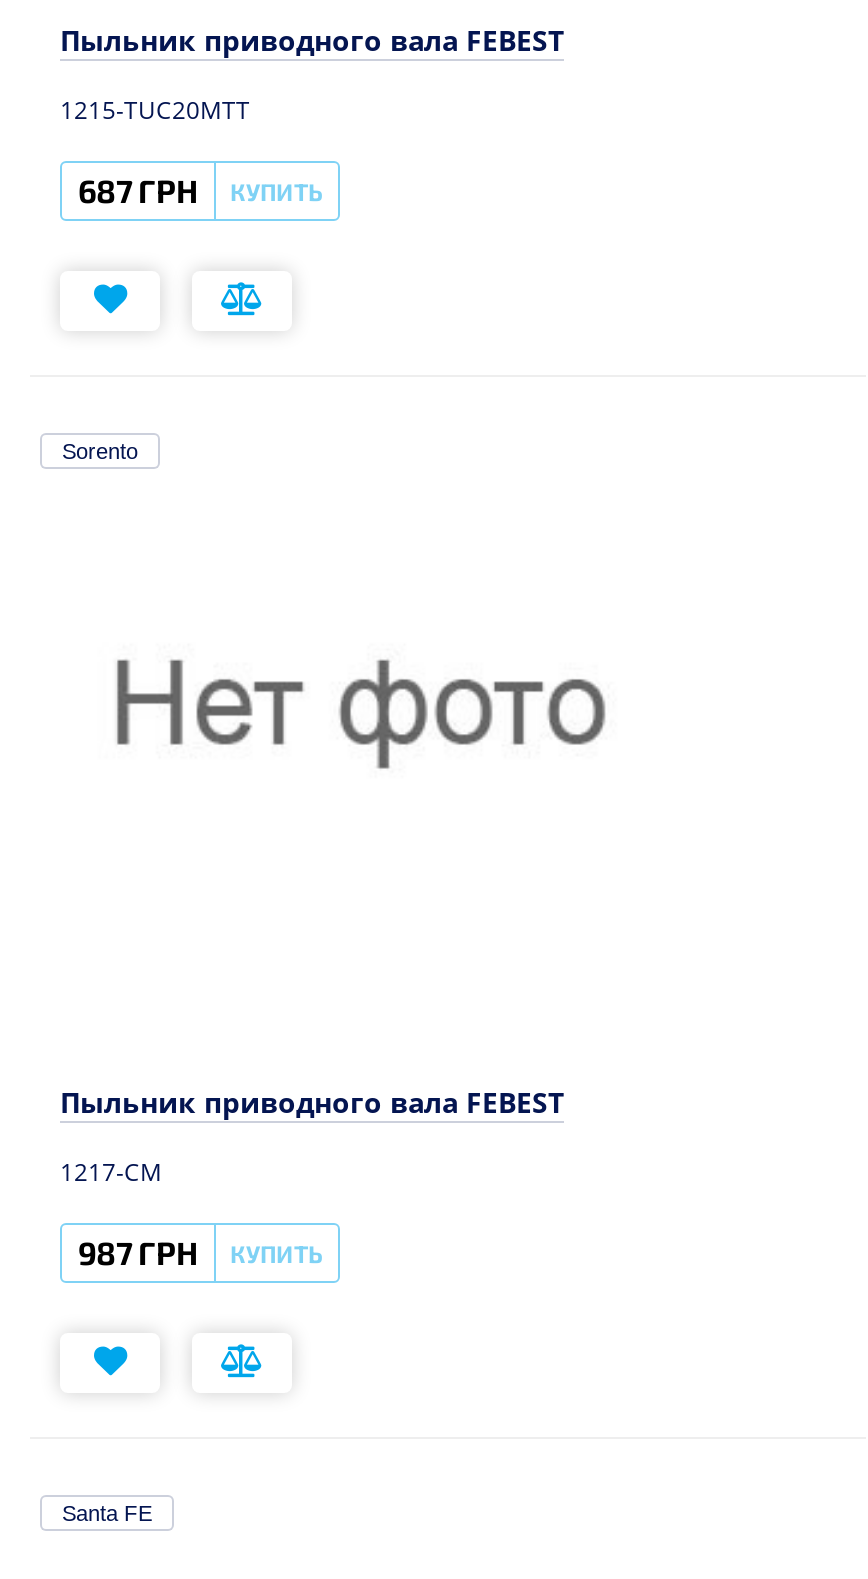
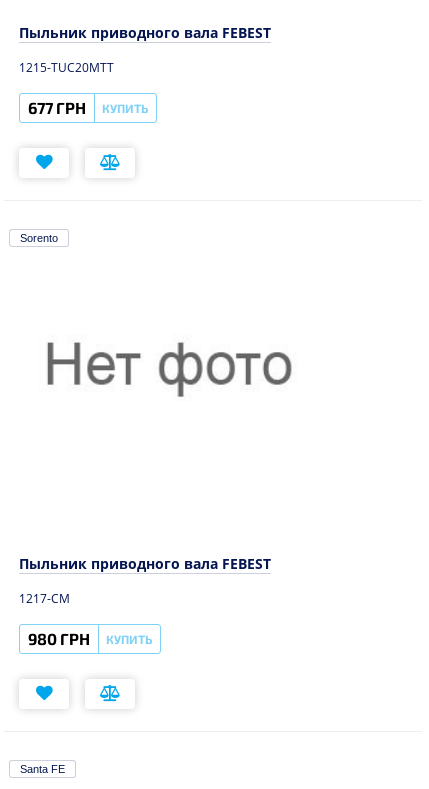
- 687 ГРН КУПИТЬ
+ 677 ГРН КУПИТЬ

- 987 ГРН КУПИТЬ
+ 980 ГРН КУПИТЬ
